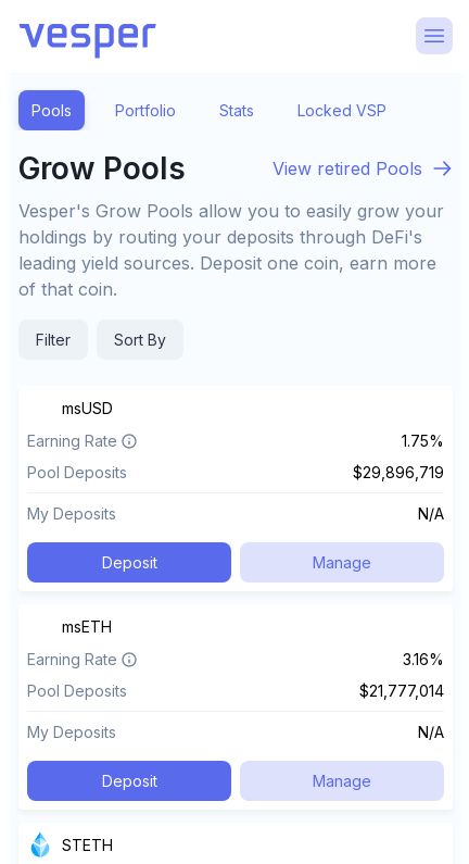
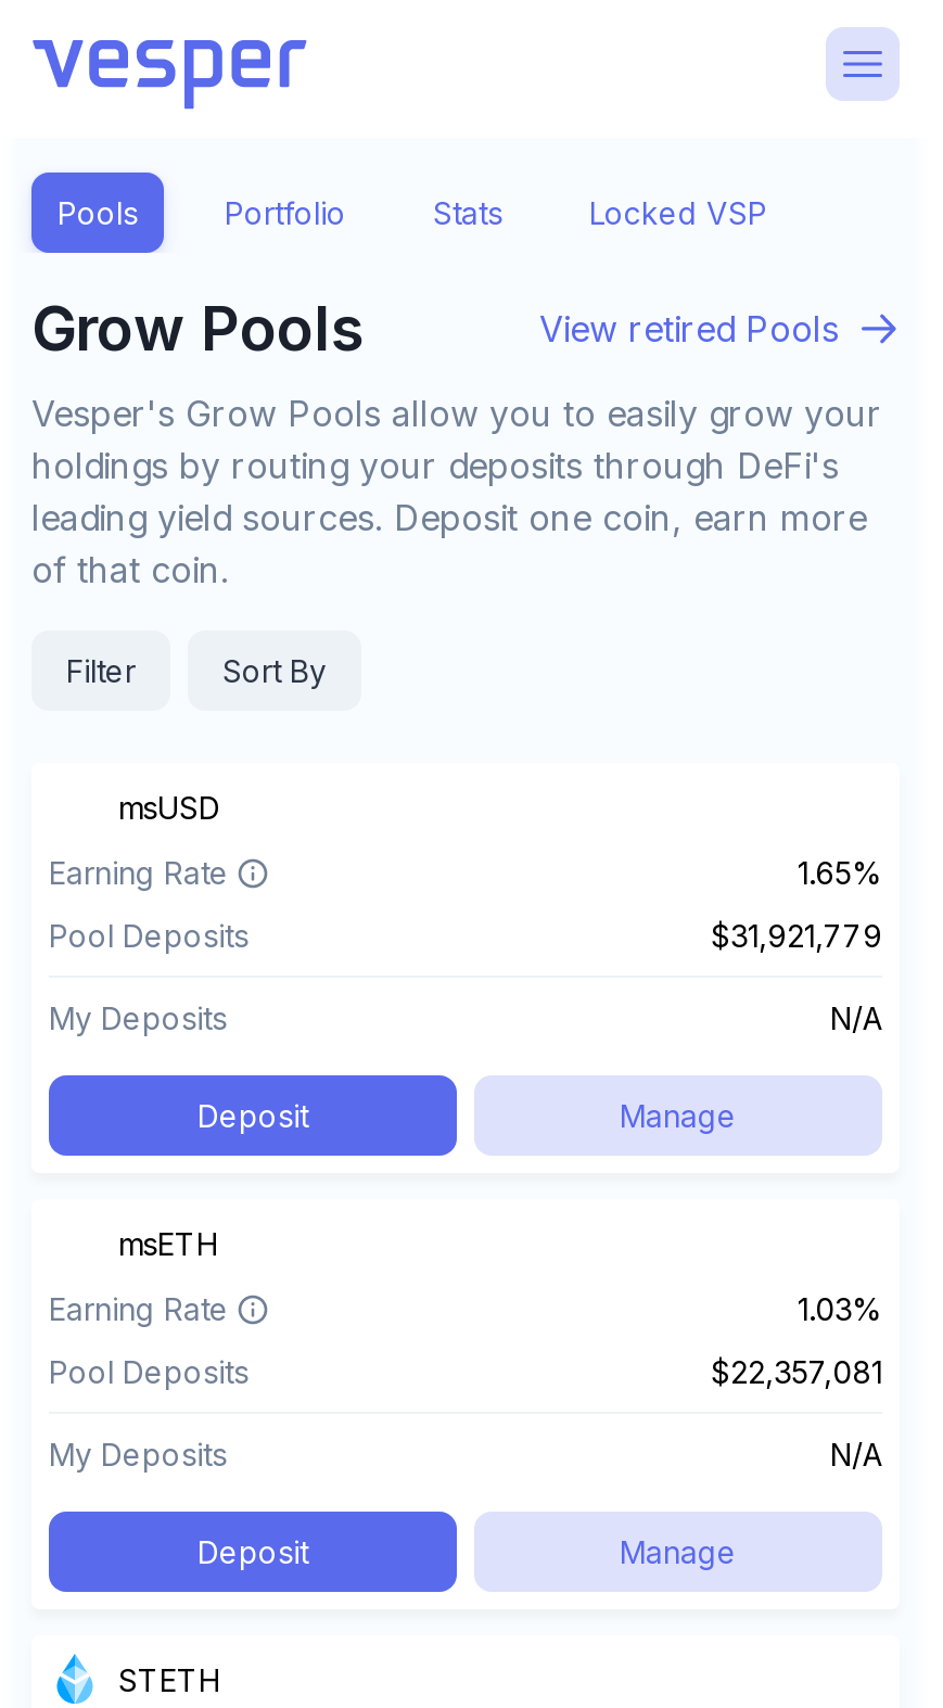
- 1.75%
+ 1.65%

- $29,896,719
+ $31,921,779

- 3.16%
+ 1.03%

- $21,777,014
+ $22,357,081
